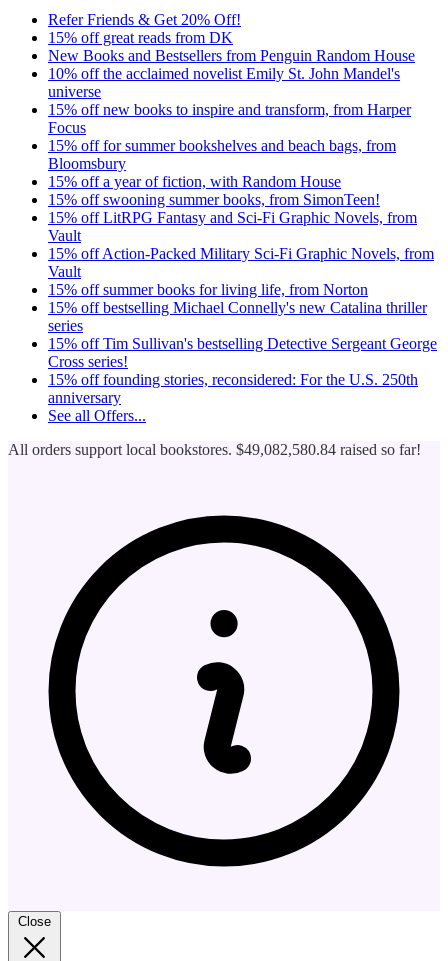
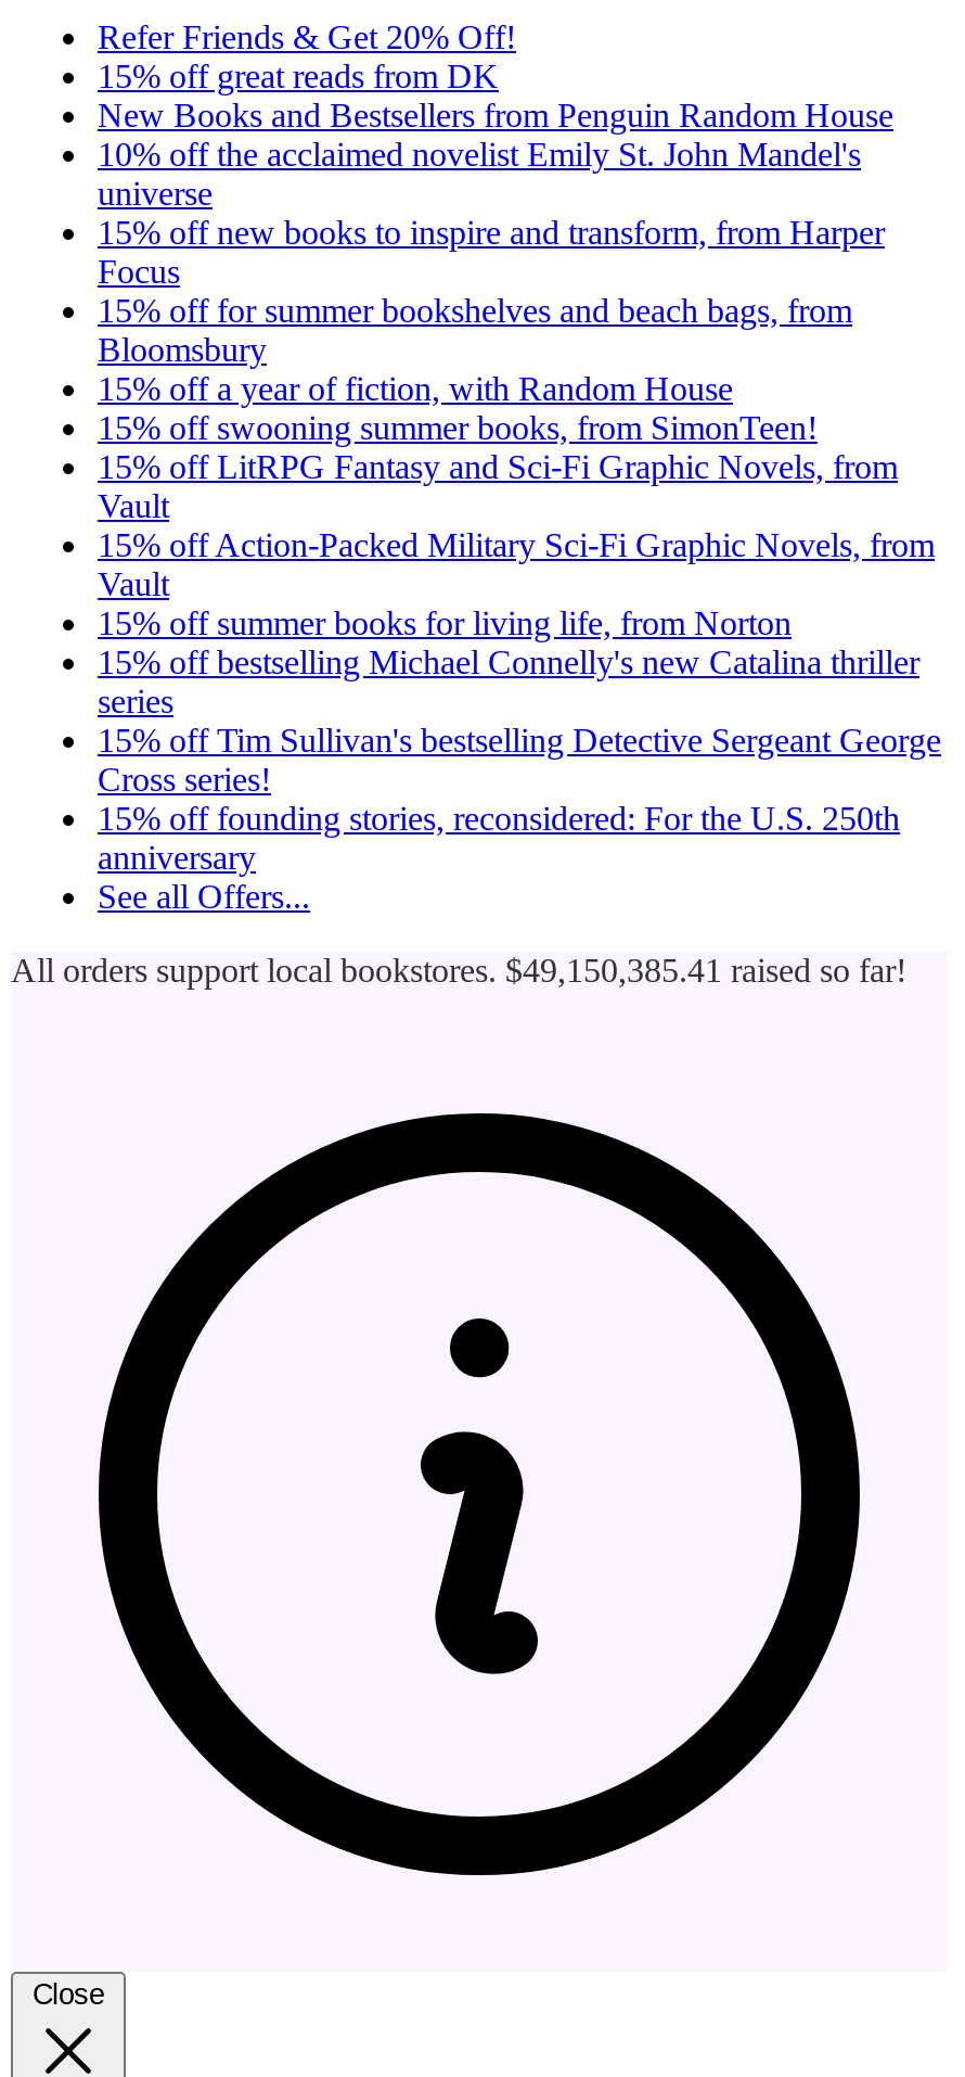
- All orders support local bookstores. $49,082,580.84 raised so far!
+ All orders support local bookstores. $49,150,385.41 raised so far!
